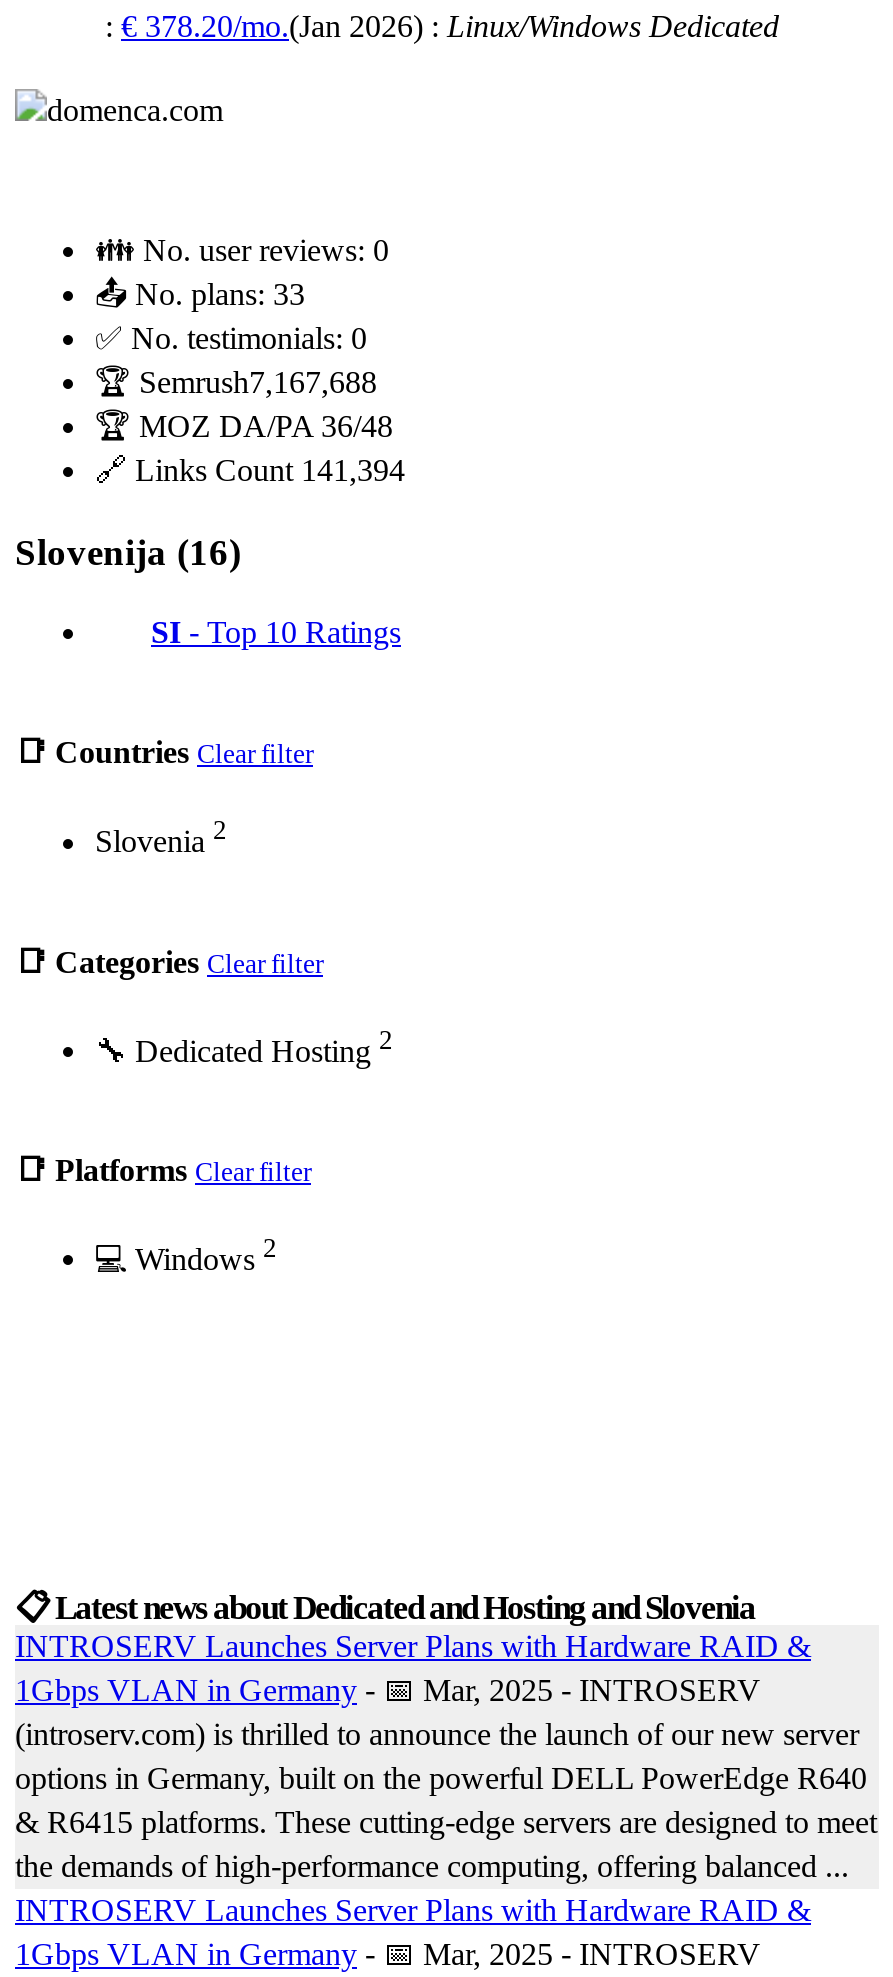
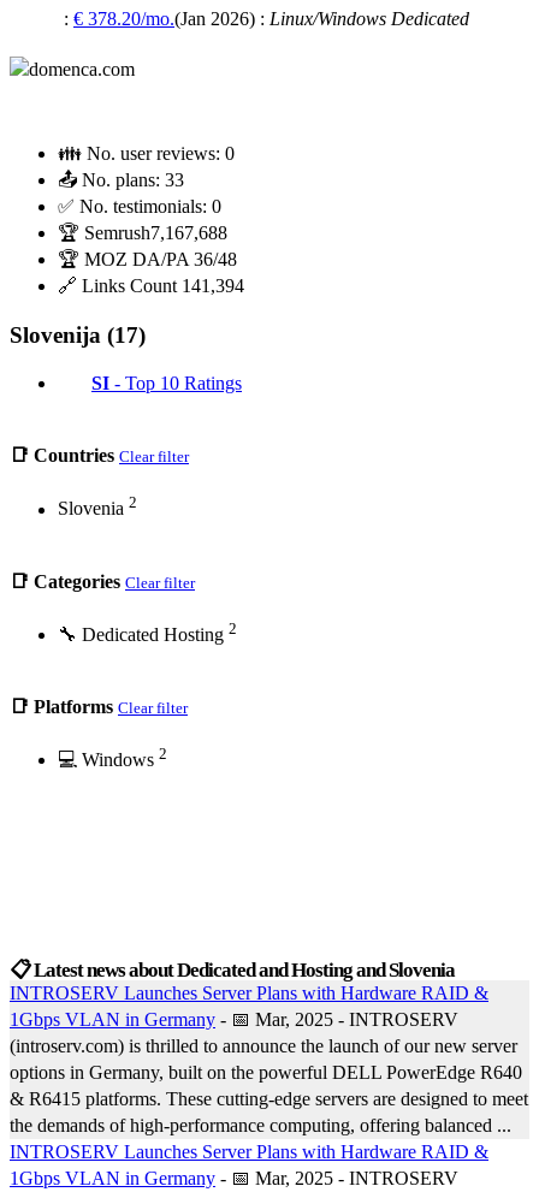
- Slovenija (16)
+ Slovenija (17)
